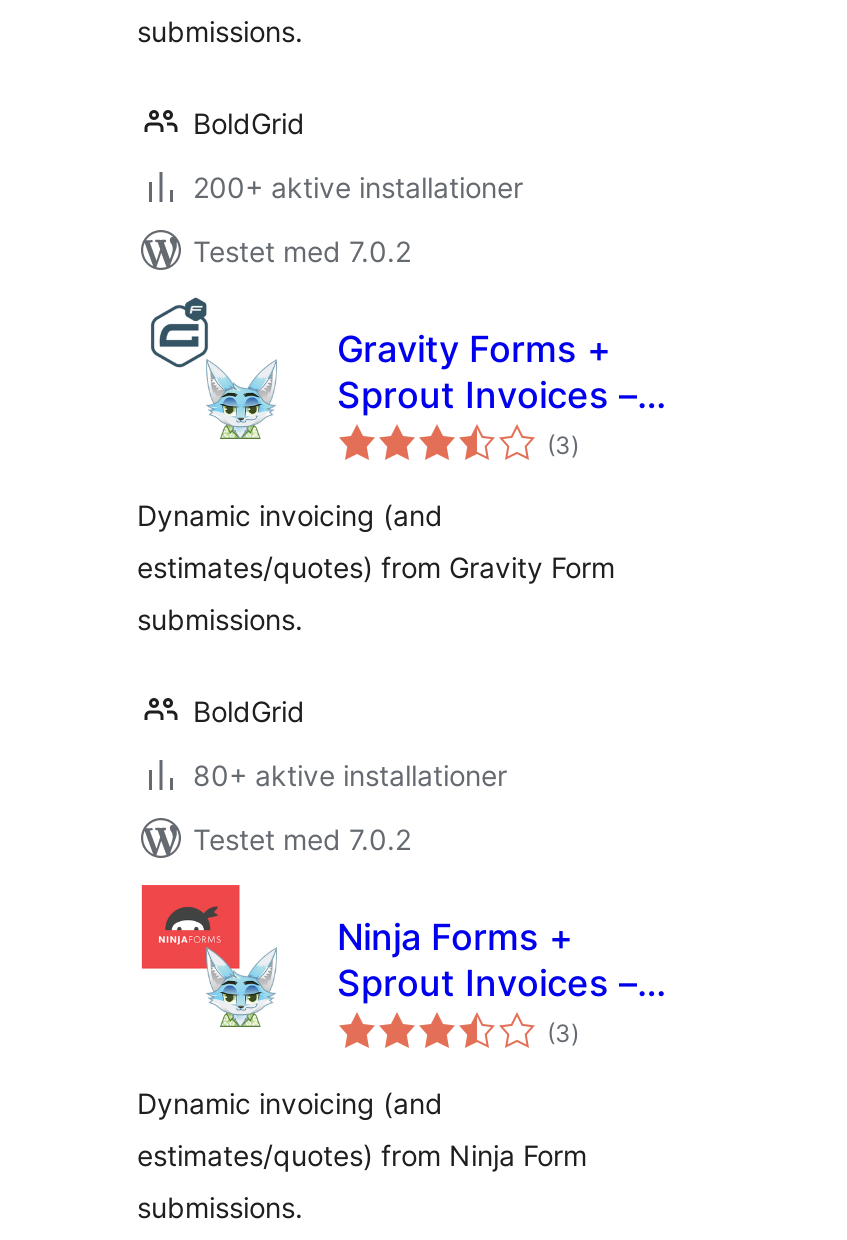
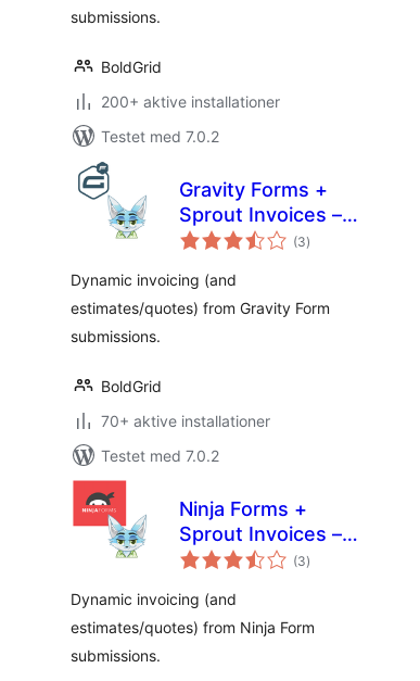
- 80+ aktive installationer
+ 70+ aktive installationer
